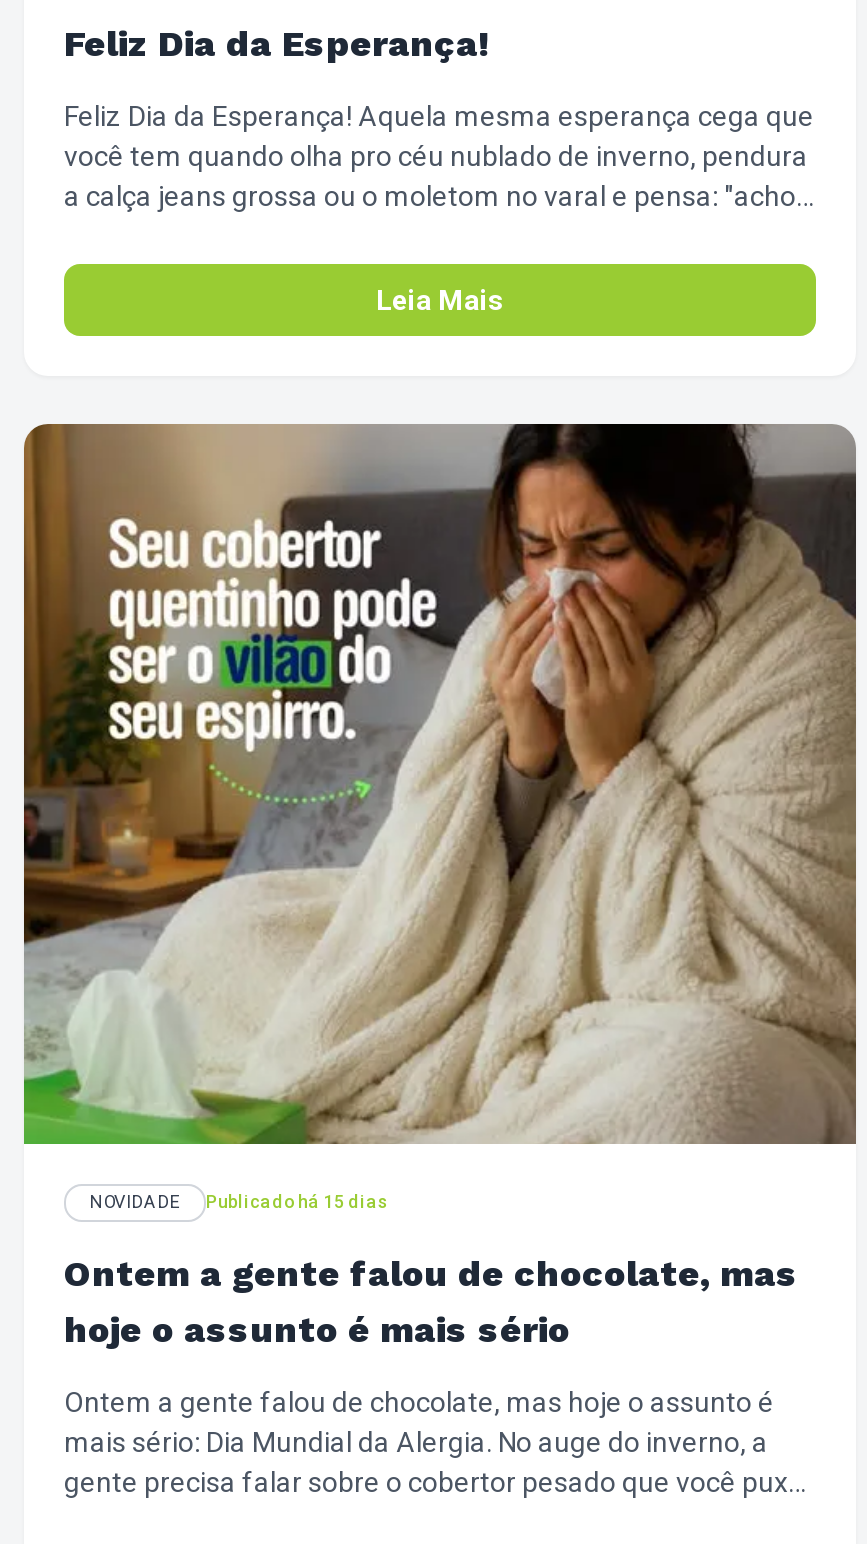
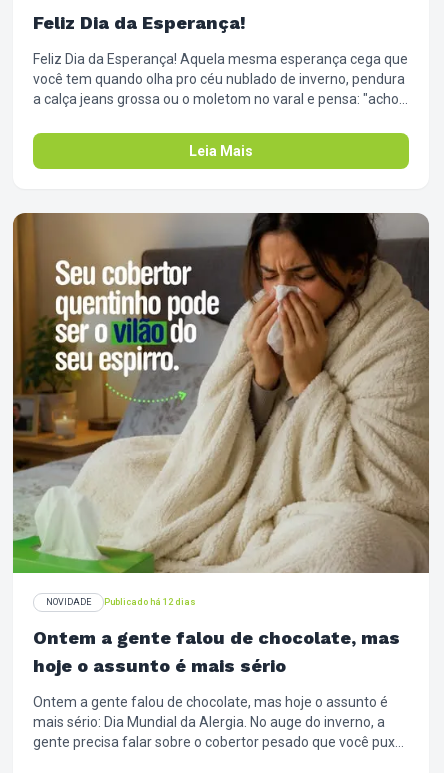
- Publicado há 15 dias
+ Publicado há 12 dias
